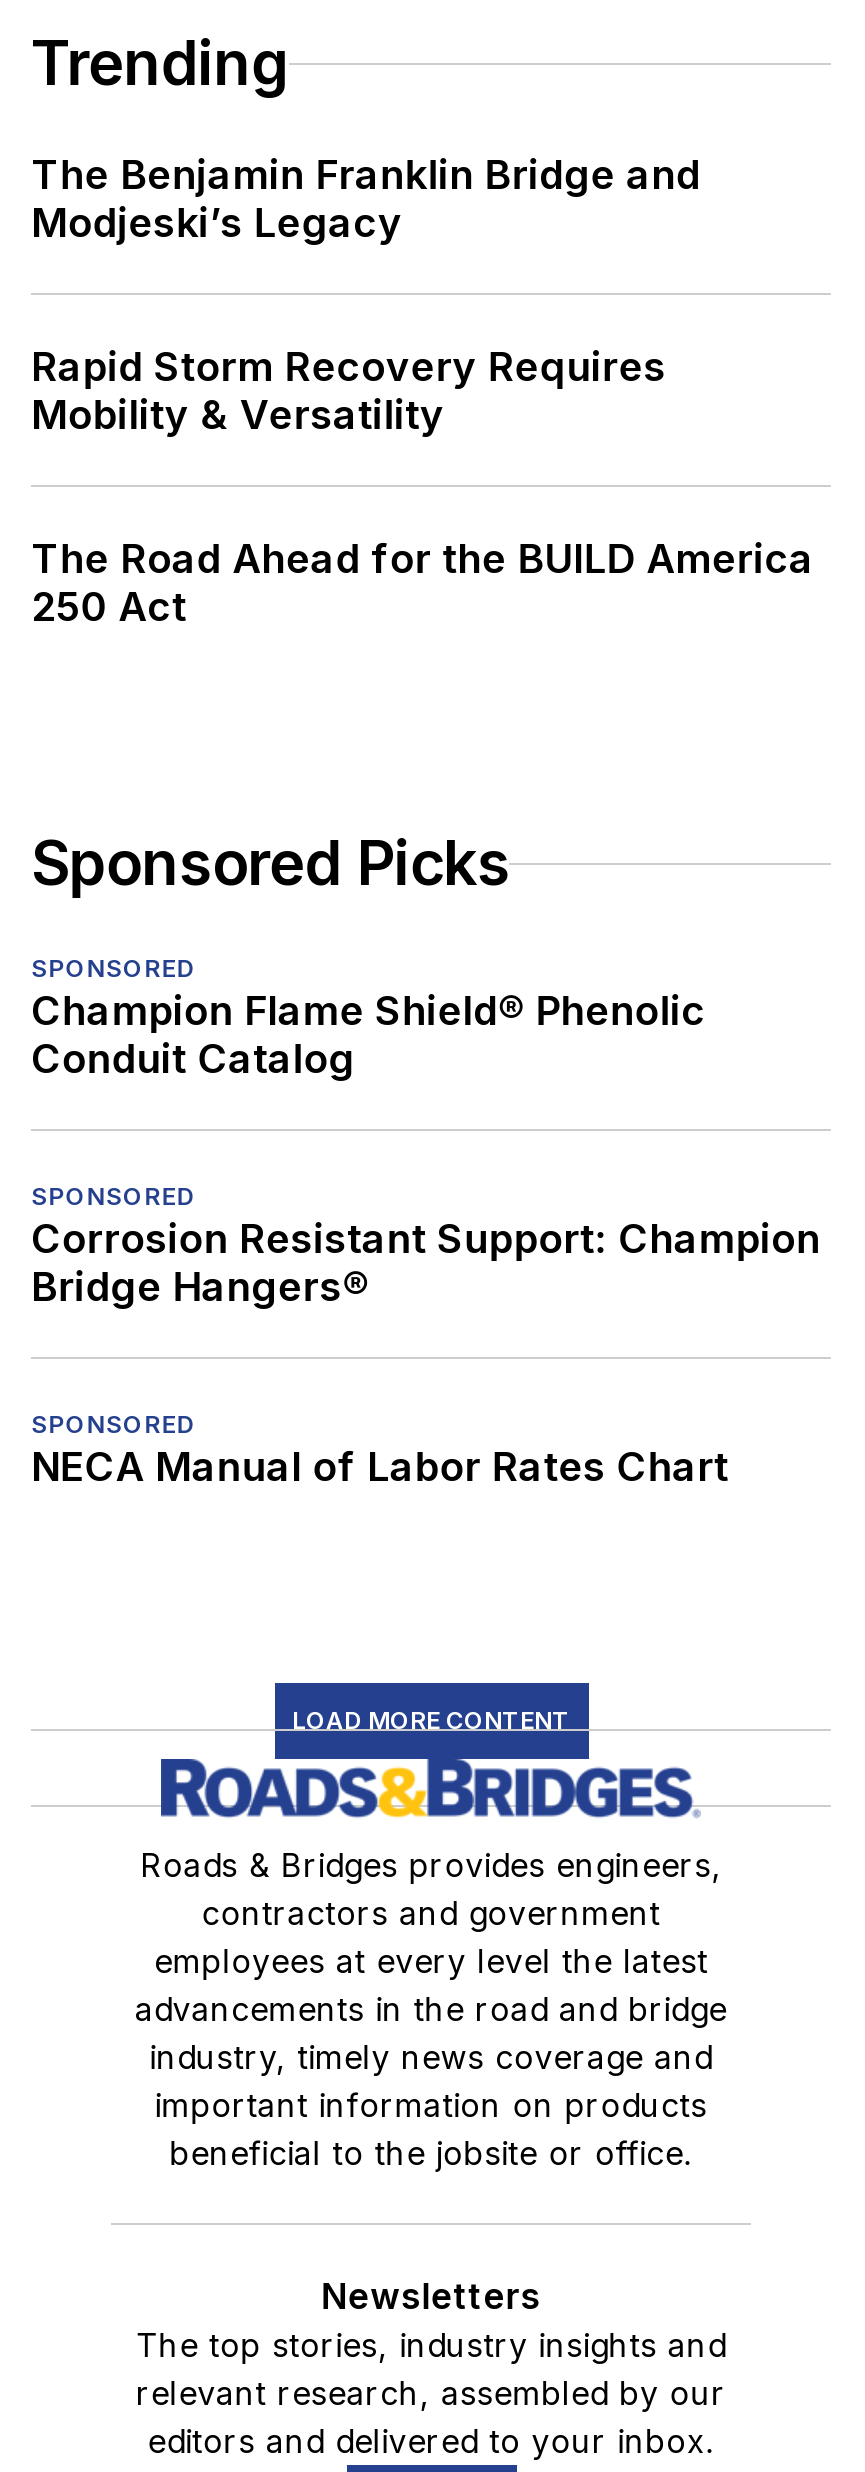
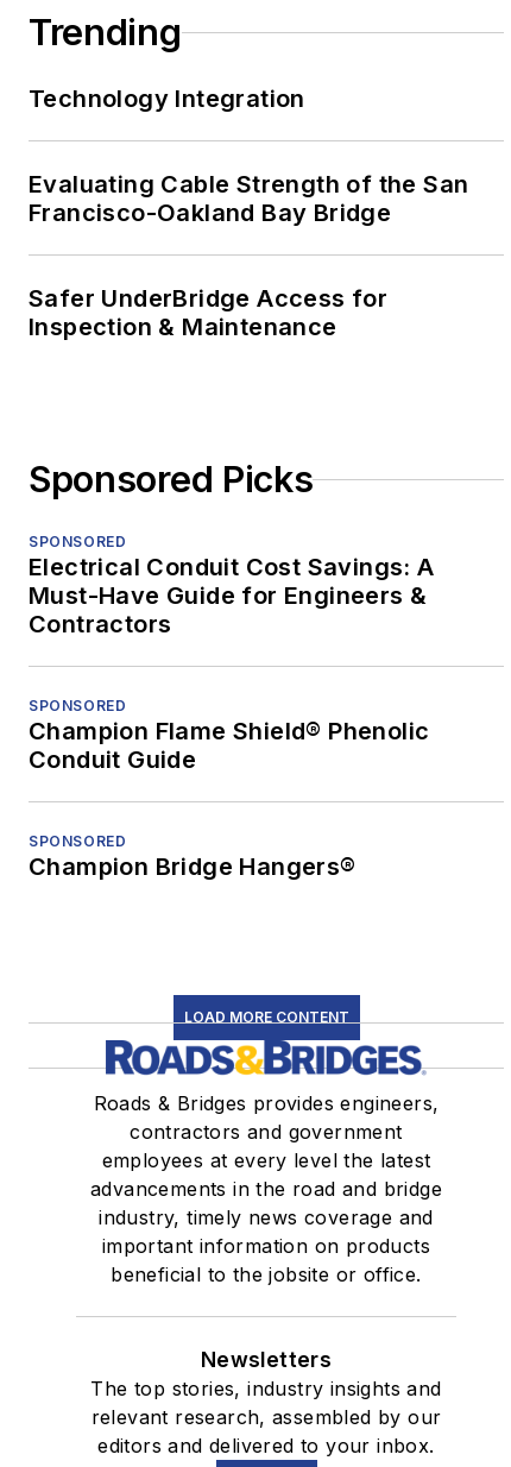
- The Benjamin Franklin Bridge and
- Modjeski’s Legacy
+ Technology Integration

- Rapid Storm Recovery Requires
- Mobility & Versatility
+ Evaluating Cable Strength of the San
+ Francisco-Oakland Bay Bridge

- The Road Ahead for the BUILD America
- 250 Act
+ Safer UnderBridge Access for
+ Inspection & Maintenance

moved up: Sponsored Picks | SPONSORED

moved down: Champion Flame Shield® Phenolic

- Conduit Catalog
+ Electrical Conduit Cost Savings: A
+ Must-Have Guide for Engineers &
+ Contractors

- Corrosion Resistant Support: Champion
- Bridge Hangers®
+ Conduit Guide

- NECA Manual of Labor Rates Chart
+ Champion Bridge Hangers®
